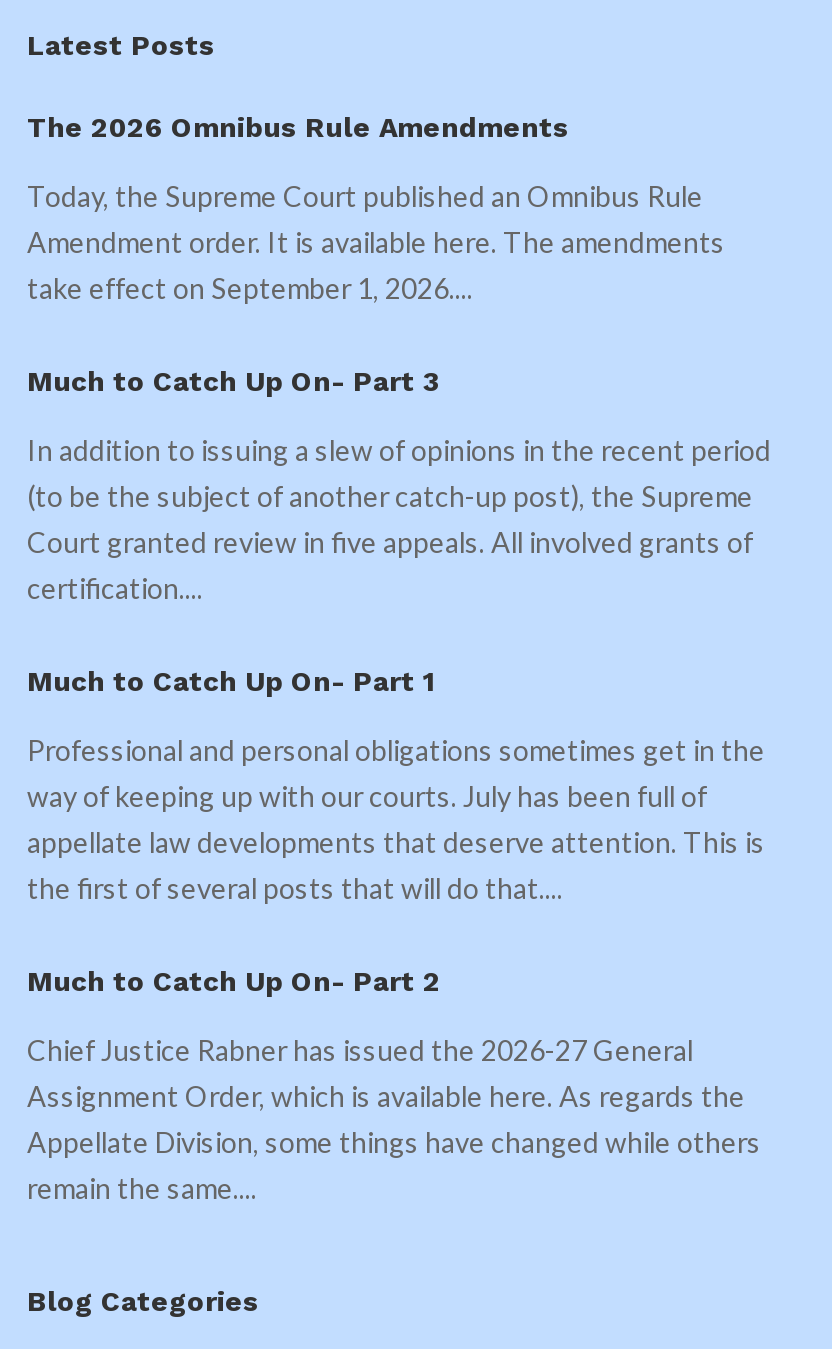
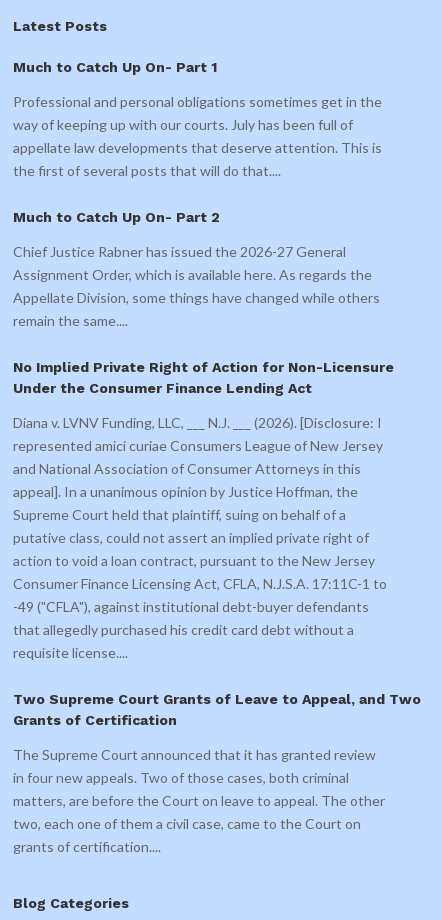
- The 2026 Omnibus Rule Amendments
- Today, the Supreme Court published an Omnibus Rule
- Amendment order. It is available here. The amendments
- take effect on September 1, 2026....
- Much to Catch Up On- Part 3
- In addition to issuing a slew of opinions in the recent period
- (to be the subject of another catch-up post), the Supreme
- Court granted review in five appeals. All involved grants of
- certification....

moved up: Much to Catch Up On- Part 1 | Professional and personal obligations sometimes get in the | way of keeping up with our courts. July has been full of | ... | Appellate Division, some things have changed while others | remain the same....

+ No Implied Private Right of Action for Non-Licensure
+ Under the Consumer Finance Lending Act
+ Diana v. LVNV Funding, LLC, ___ N.J. ___ (2026). [Disclosure: I
+ represented amici curiae Consumers League of New Jersey
+ and National Association of Consumer Attorneys in this
+ appeal]. In a unanimous opinion by Justice Hoffman, the
+ Supreme Court held that plaintiff, suing on behalf of a
+ putative class, could not assert an implied private right of
+ action to void a loan contract, pursuant to the New Jersey
+ Consumer Finance Licensing Act, CFLA, N.J.S.A. 17:11C-1 to
+ -49 ("CFLA"), against institutional debt-buyer defendants
+ that allegedly purchased his credit card debt without a
+ requisite license....
+ Two Supreme Court Grants of Leave to Appeal, and Two
+ Grants of Certification
+ The Supreme Court announced that it has granted review
+ in four new appeals. Two of those cases, both criminal
+ matters, are before the Court on leave to appeal. The other
+ two, each one of them a civil case, came to the Court on
+ grants of certification....
